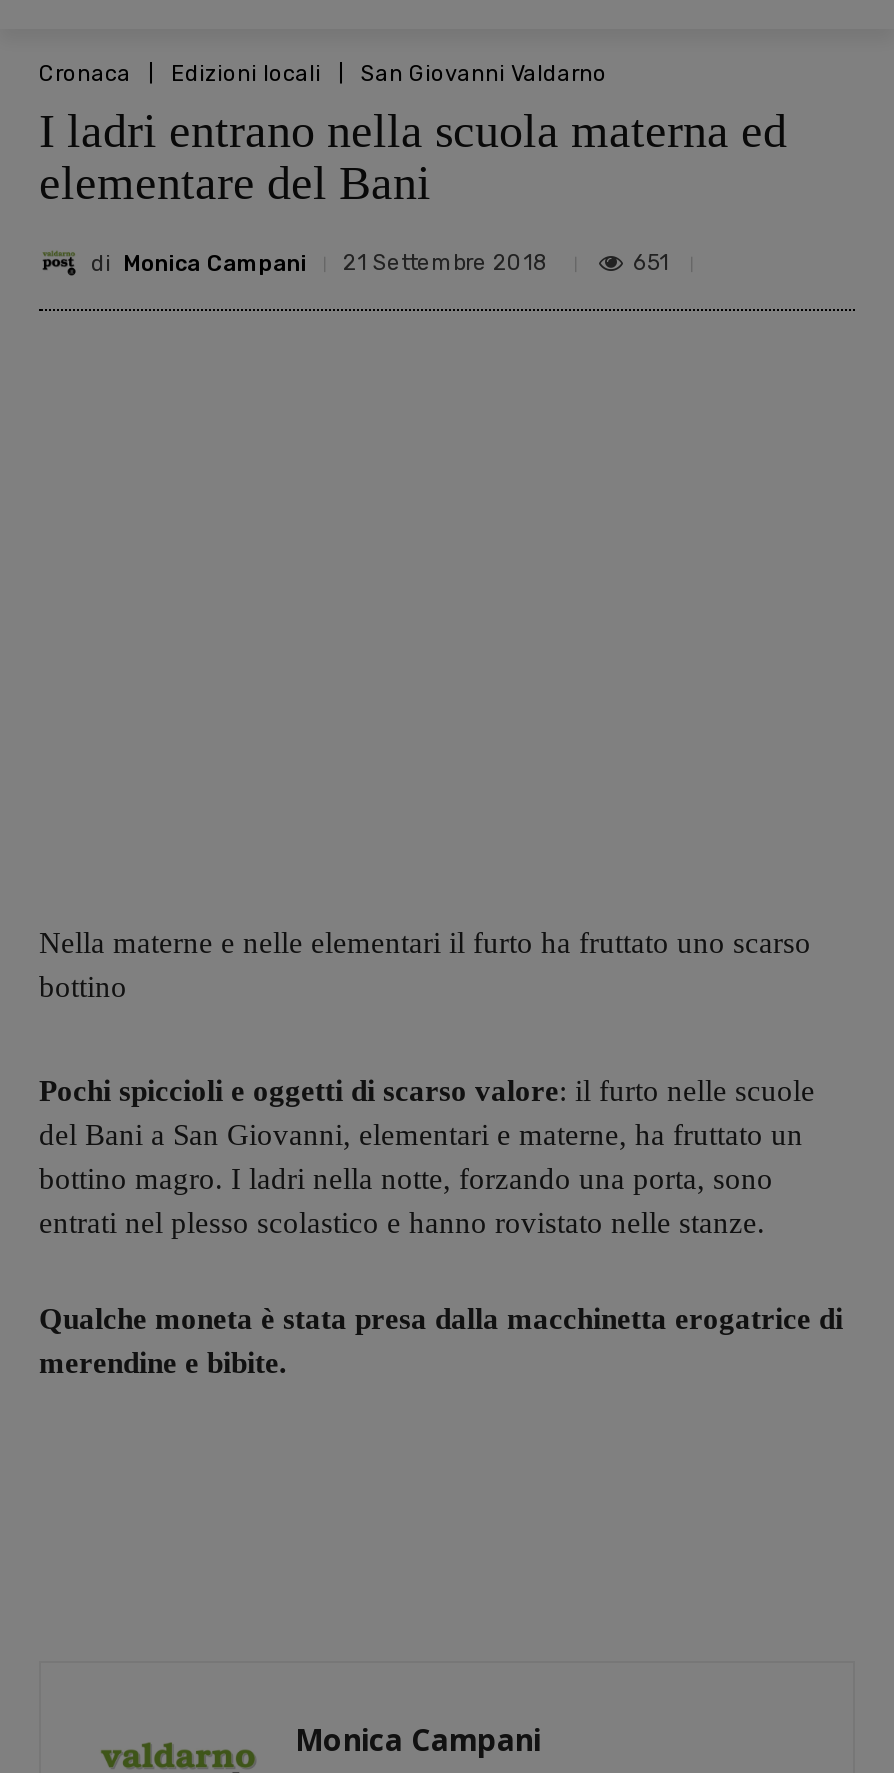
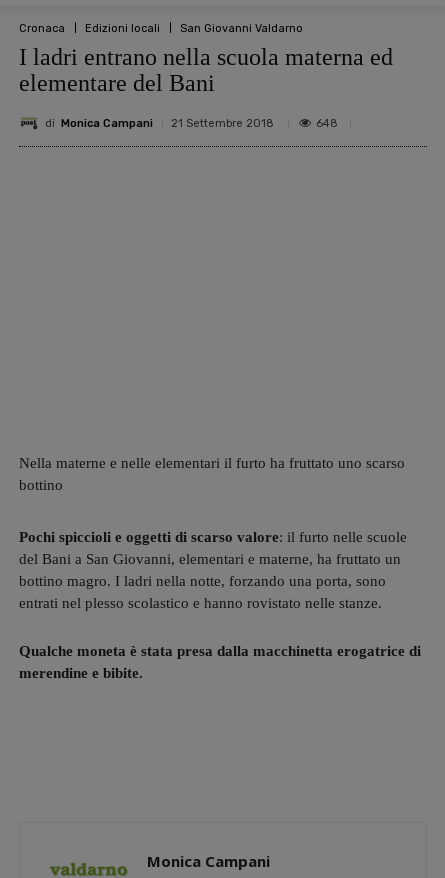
- 651
+ 648
